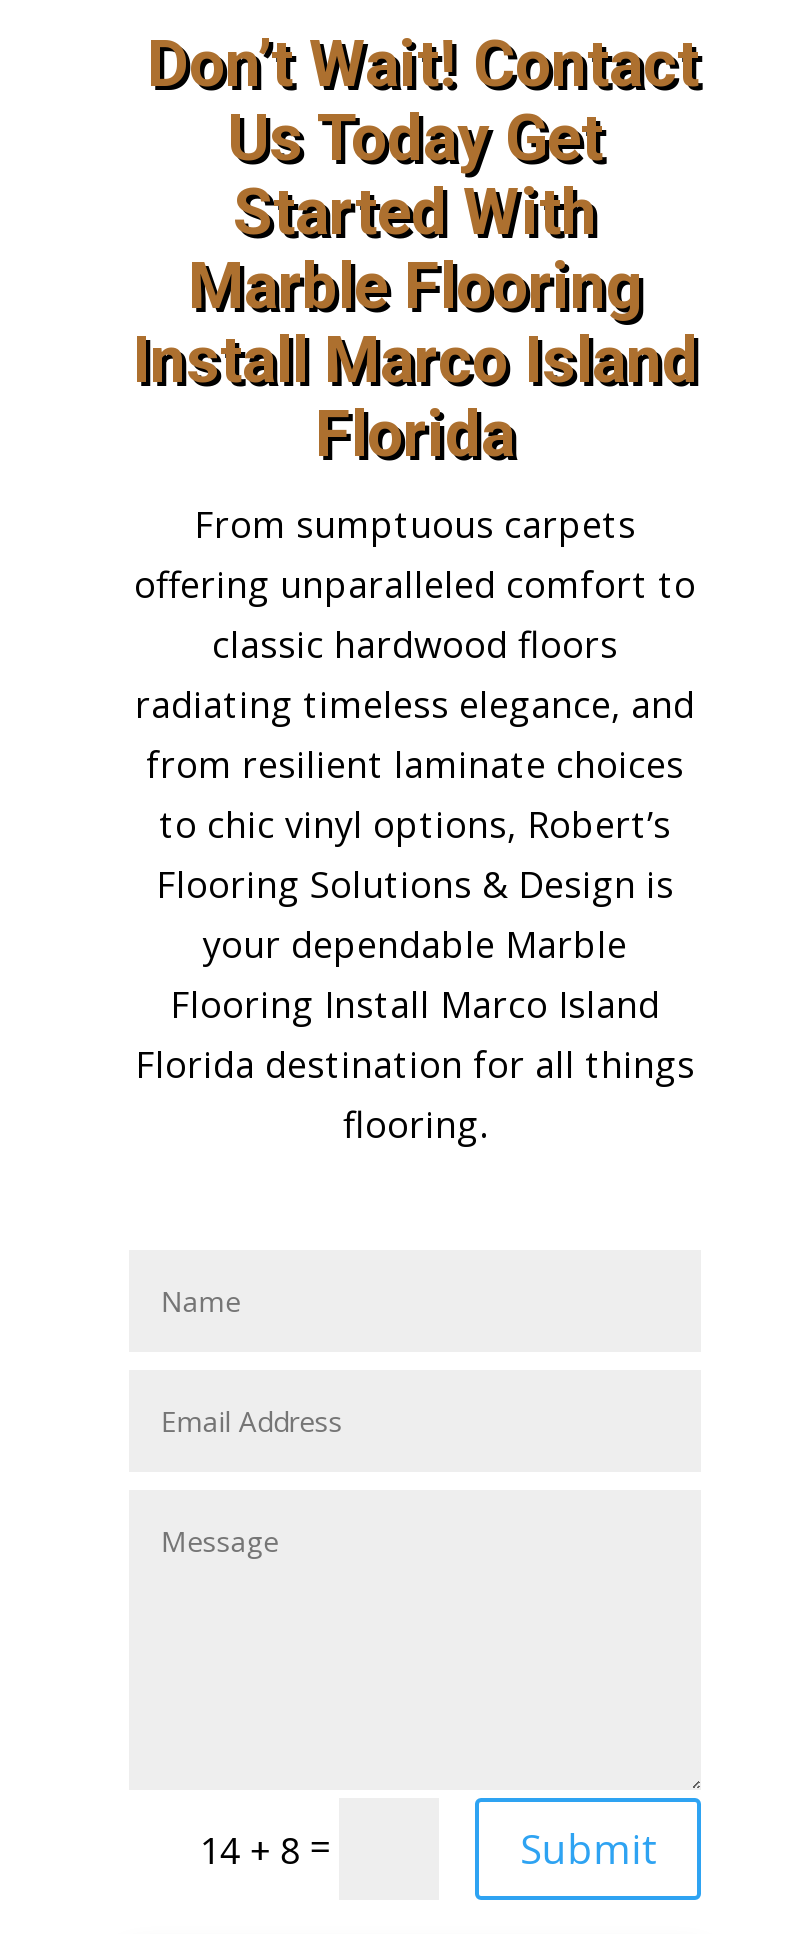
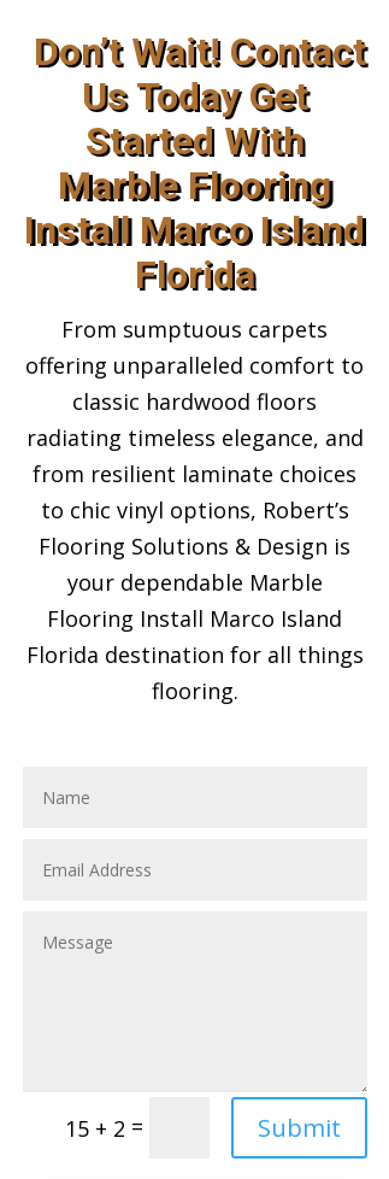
- 14 + 8 =
+ 15 + 2 =
